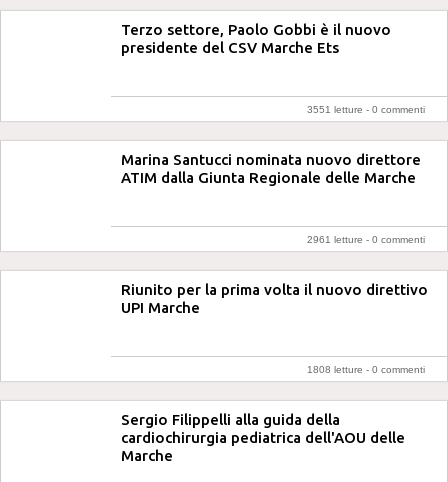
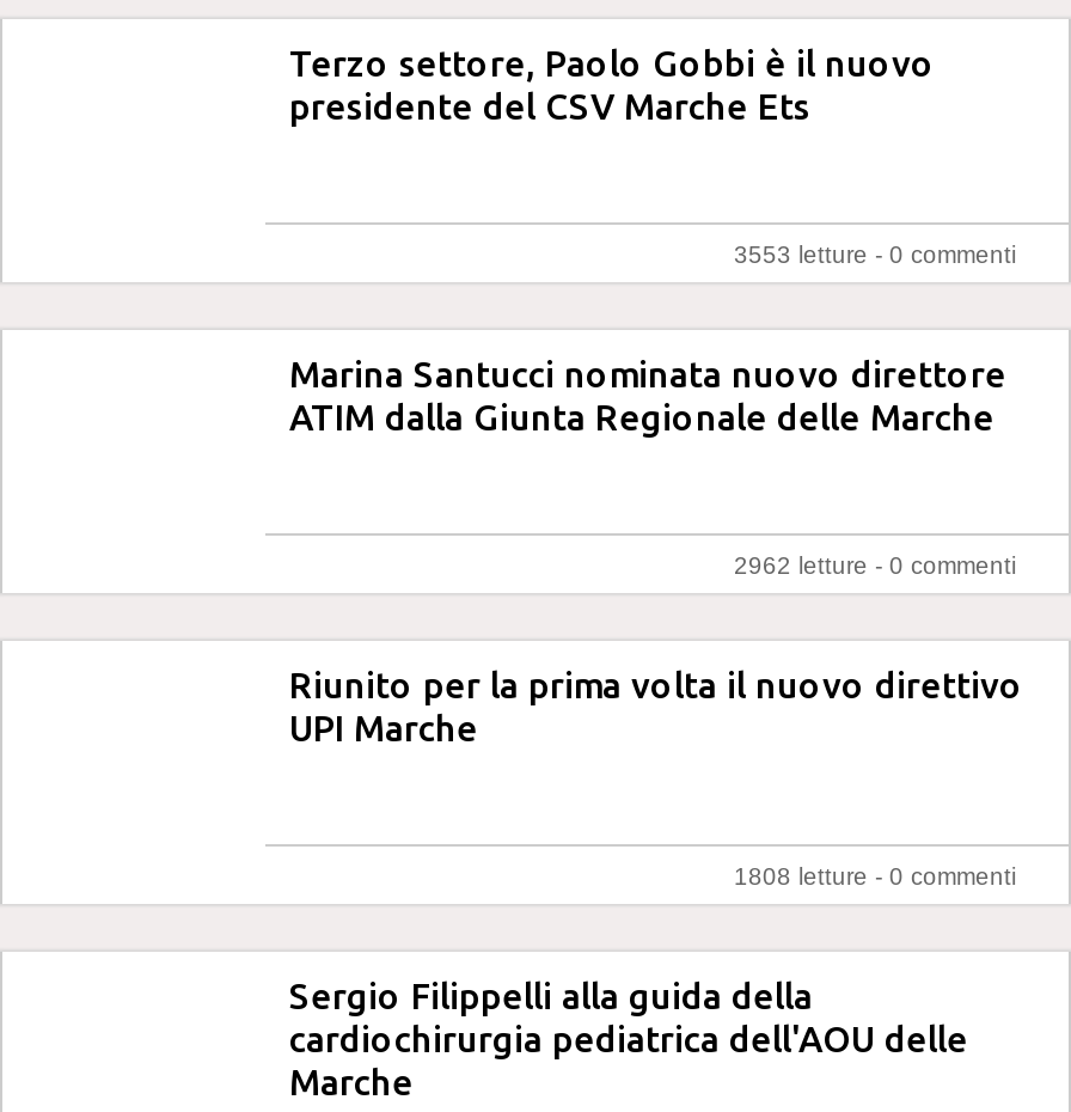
- 3551 letture - 0 commenti
+ 3553 letture - 0 commenti

- 2961 letture - 0 commenti
+ 2962 letture - 0 commenti
